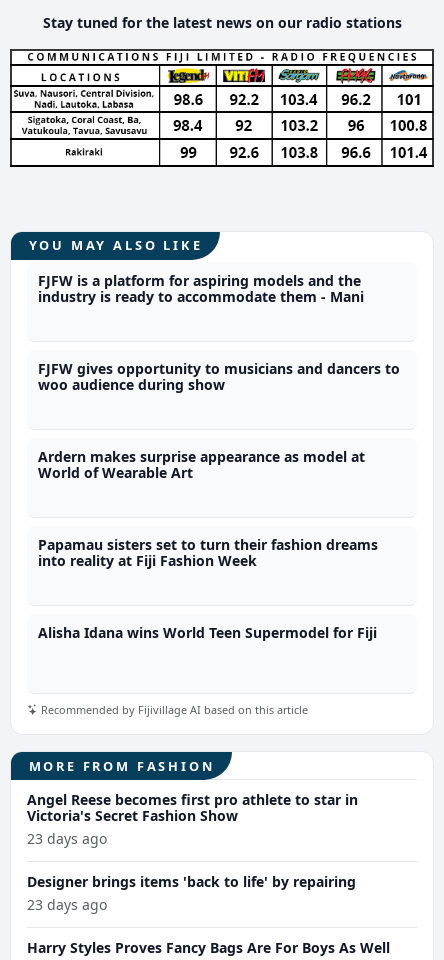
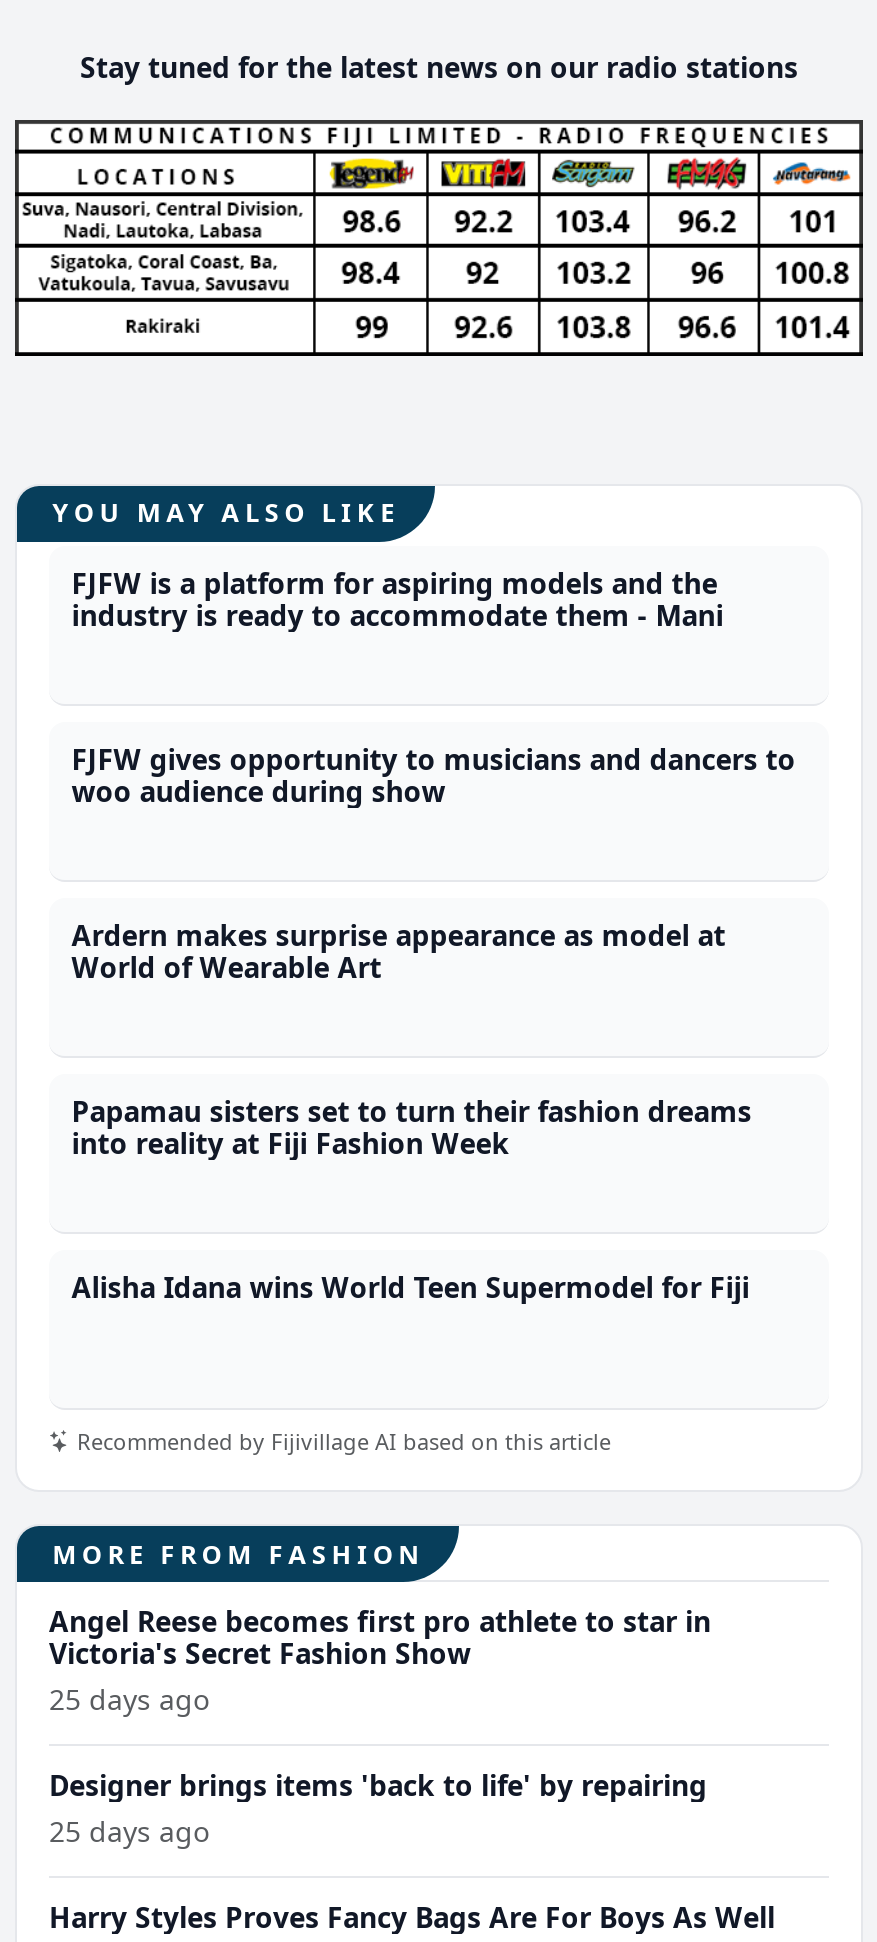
- 23 days ago
+ 25 days ago

- 23 days ago
+ 25 days ago
